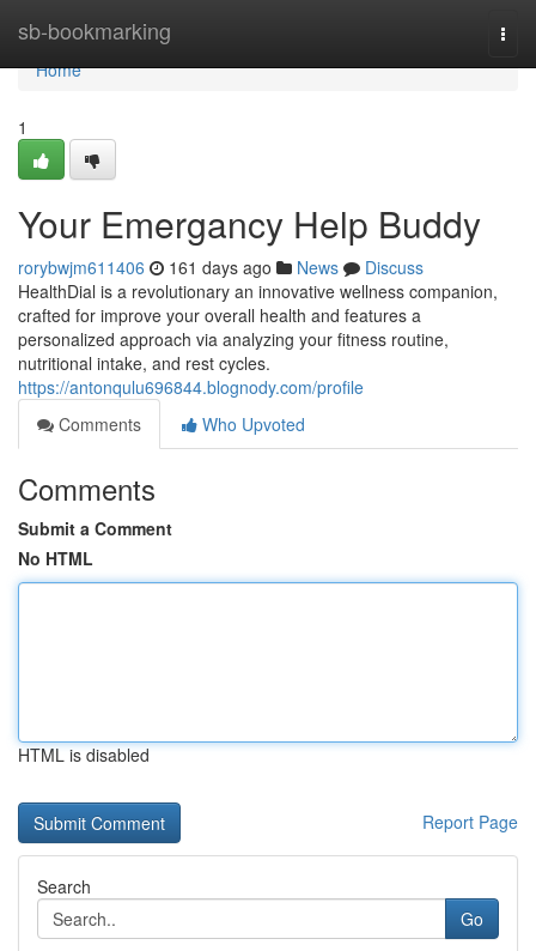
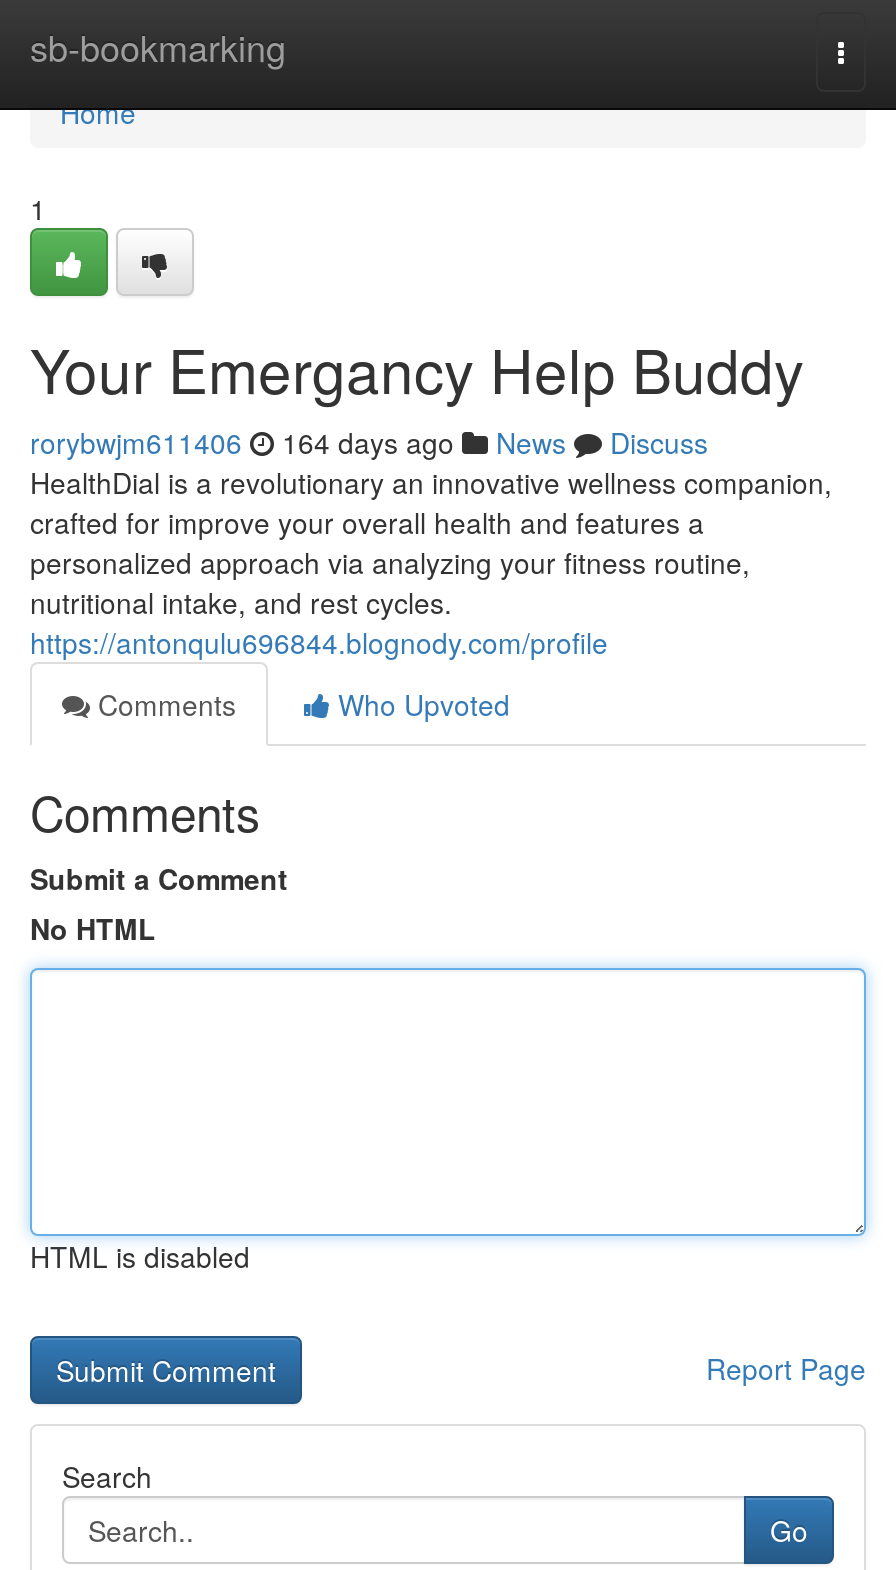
- rorybwjm611406 161 days ago News Discuss
+ rorybwjm611406 164 days ago News Discuss
